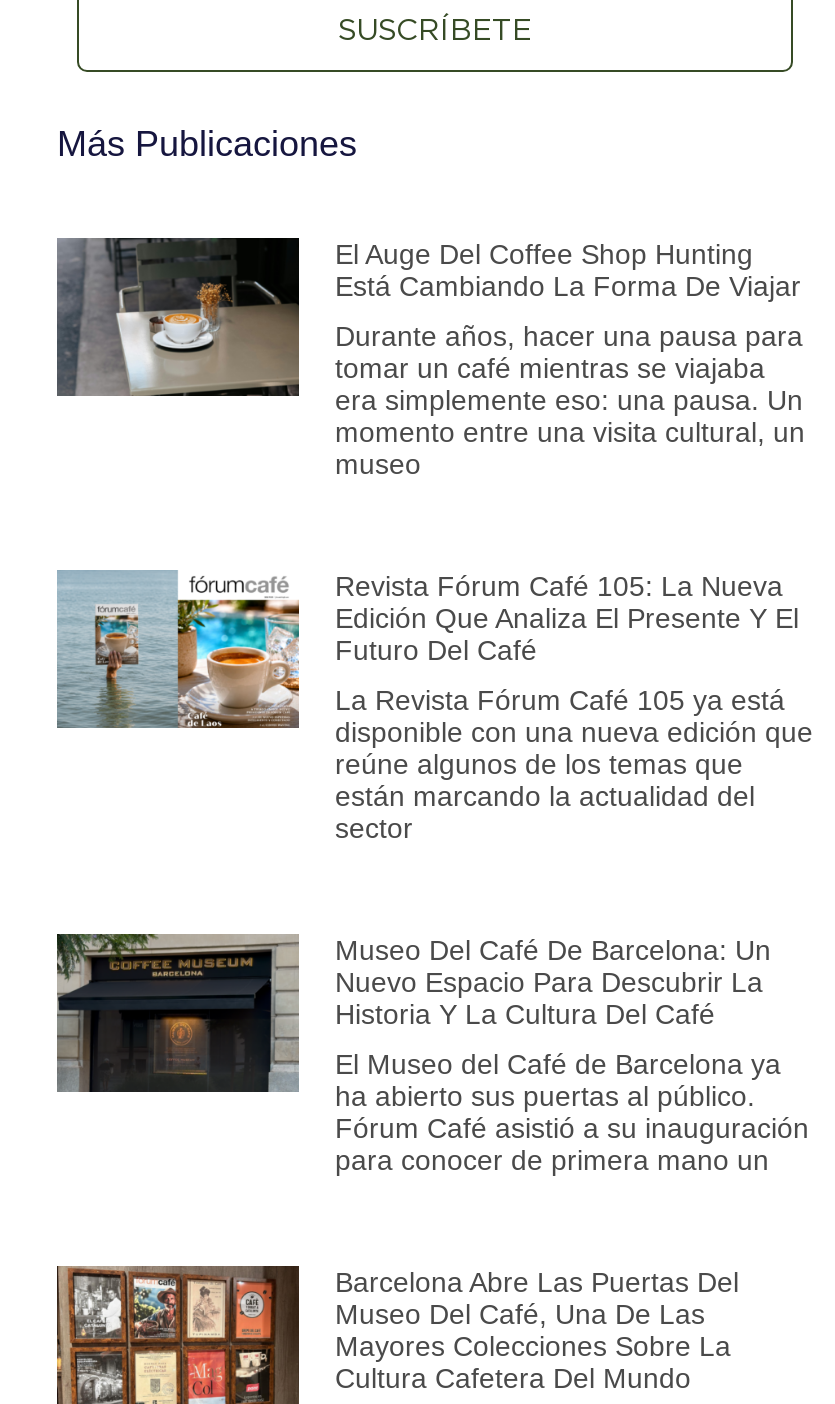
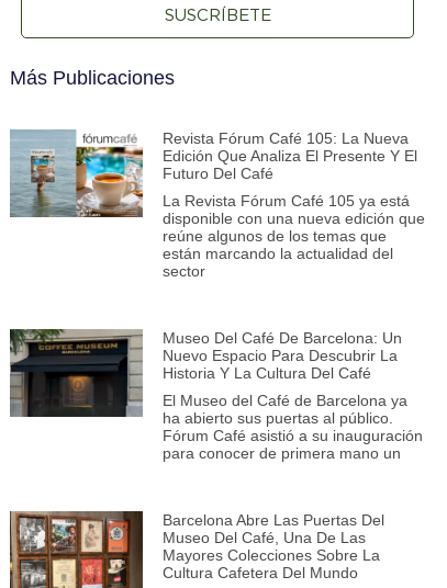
- [image]
- El Auge Del Coffee Shop Hunting
- Está Cambiando La Forma De Viajar
- Durante años, hacer una pausa para
- tomar un café mientras se viajaba
- era simplemente eso: una pausa. Un
- momento entre una visita cultural, un
- museo
